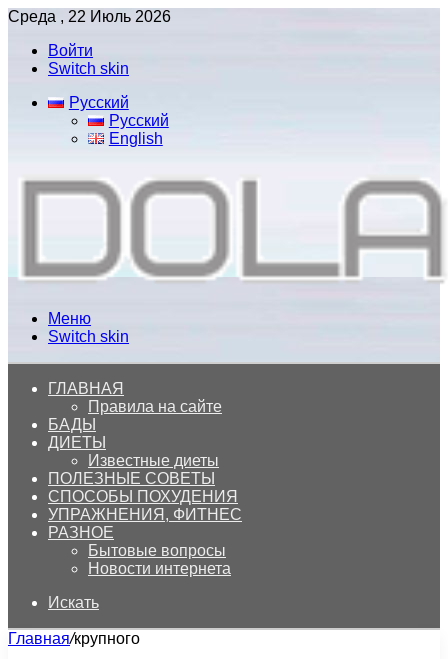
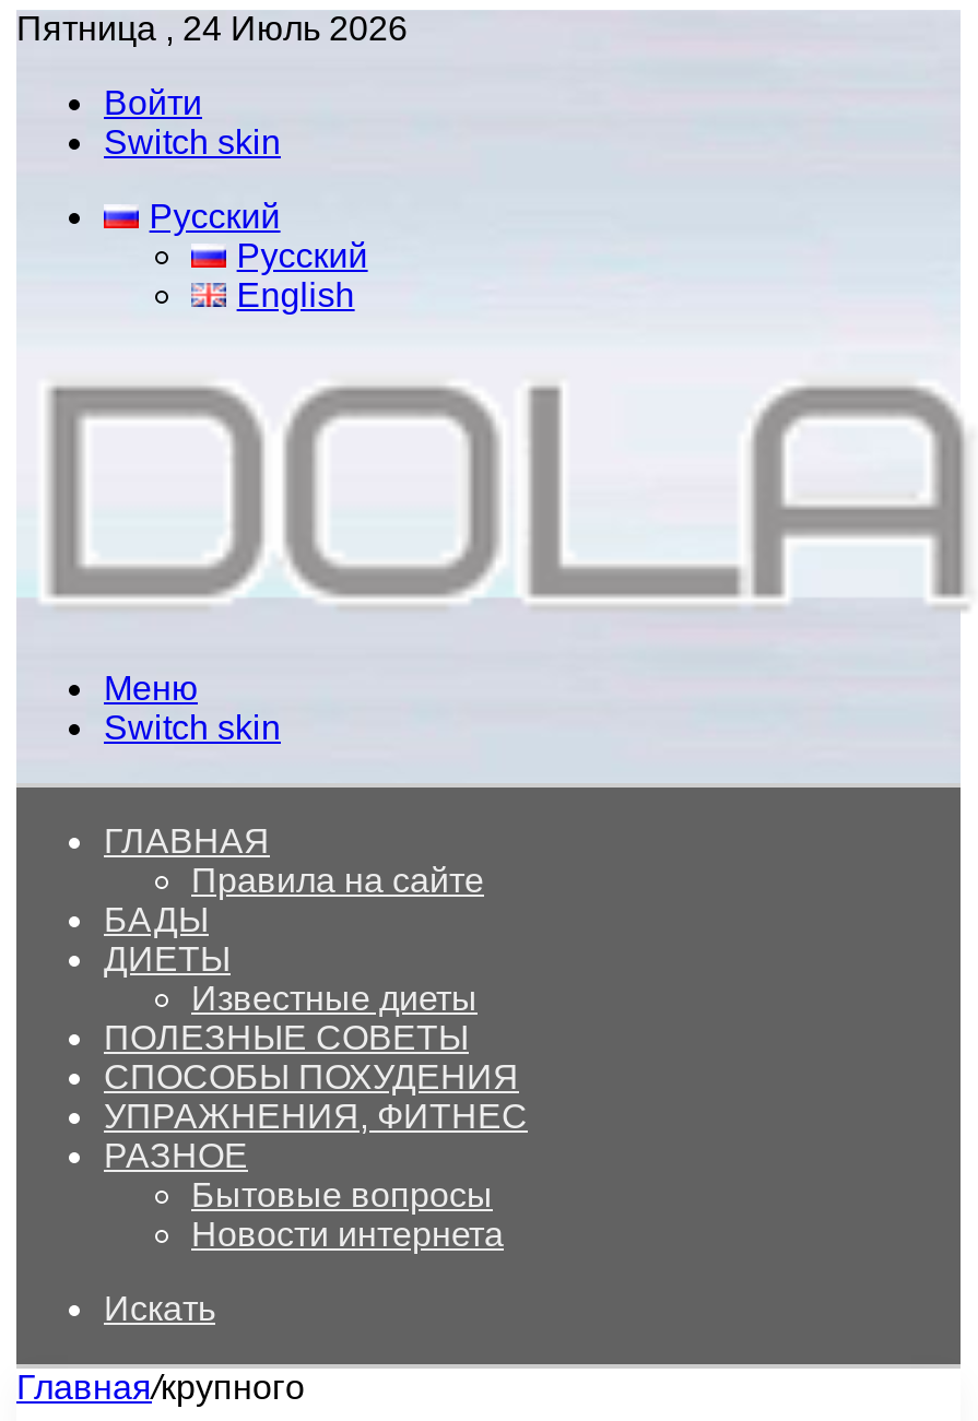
- Среда , 22 Июль 2026
+ Пятница , 24 Июль 2026
